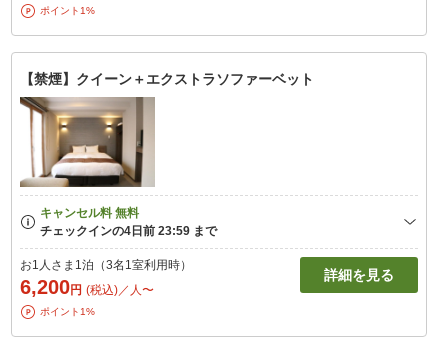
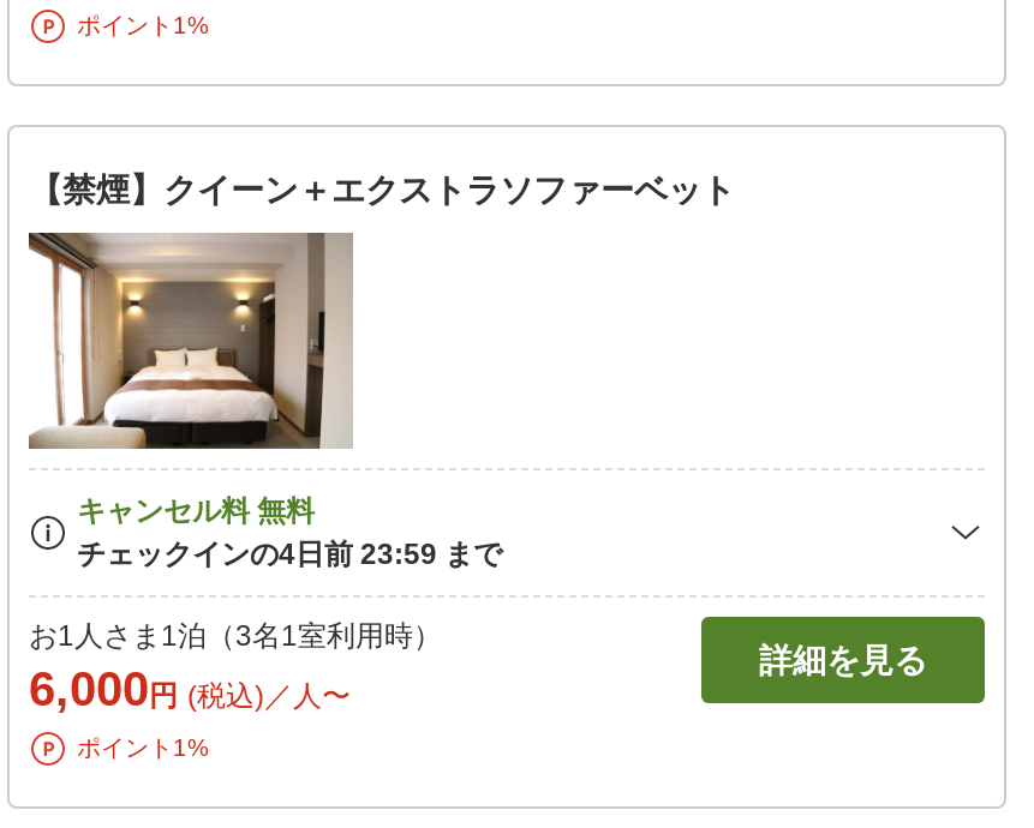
- 6,200円 (税込)／人〜
+ 6,000円 (税込)／人〜
